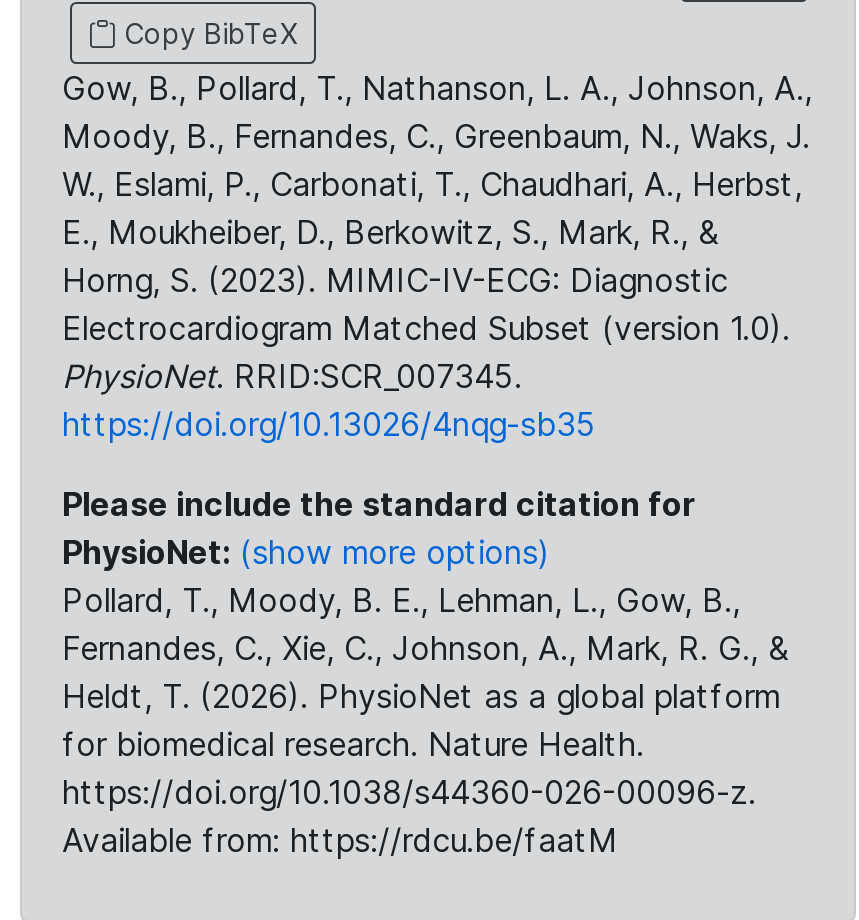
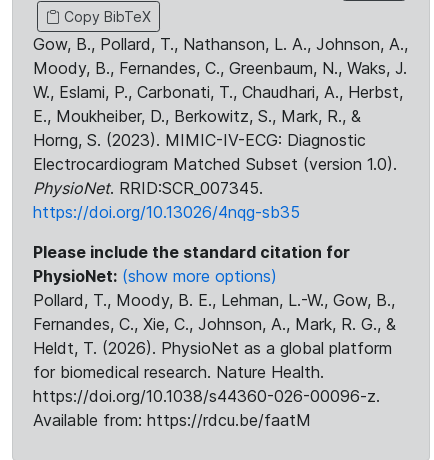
- Pollard, T., Moody, B. E., Lehman, L., Gow, B.,
+ Pollard, T., Moody, B. E., Lehman, L.-W., Gow, B.,
